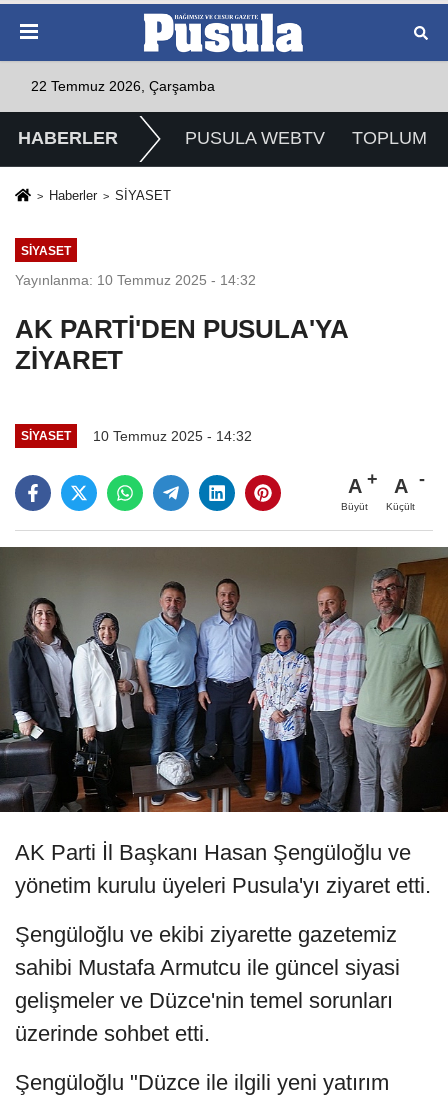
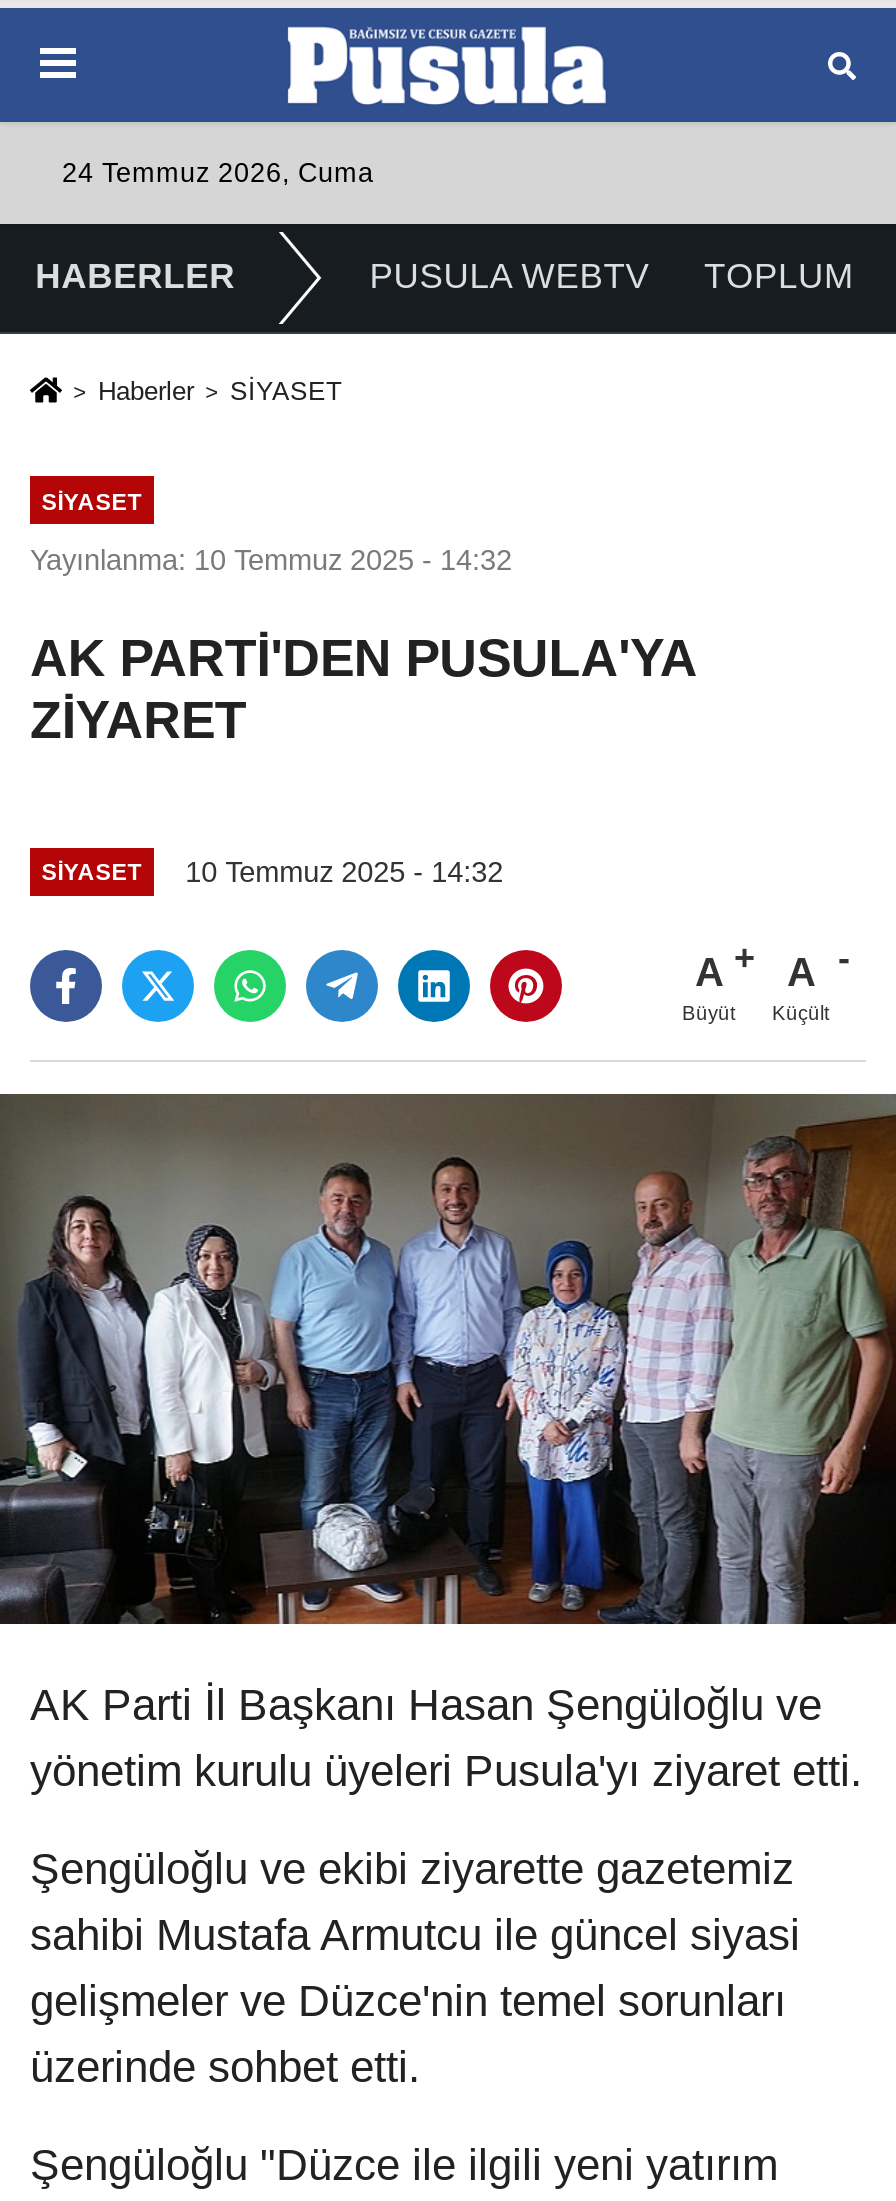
- 22 Temmuz 2026, Çarşamba
+ 24 Temmuz 2026, Cuma
